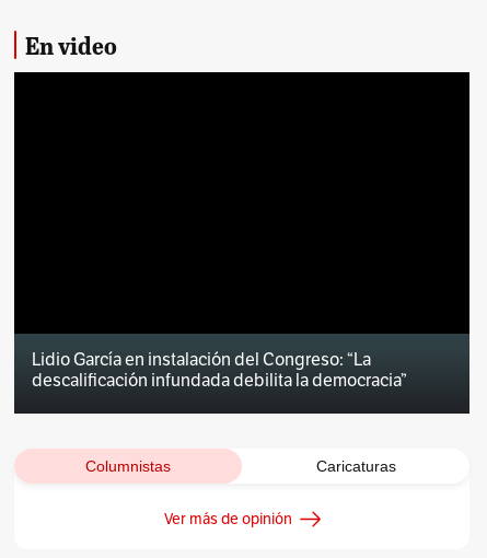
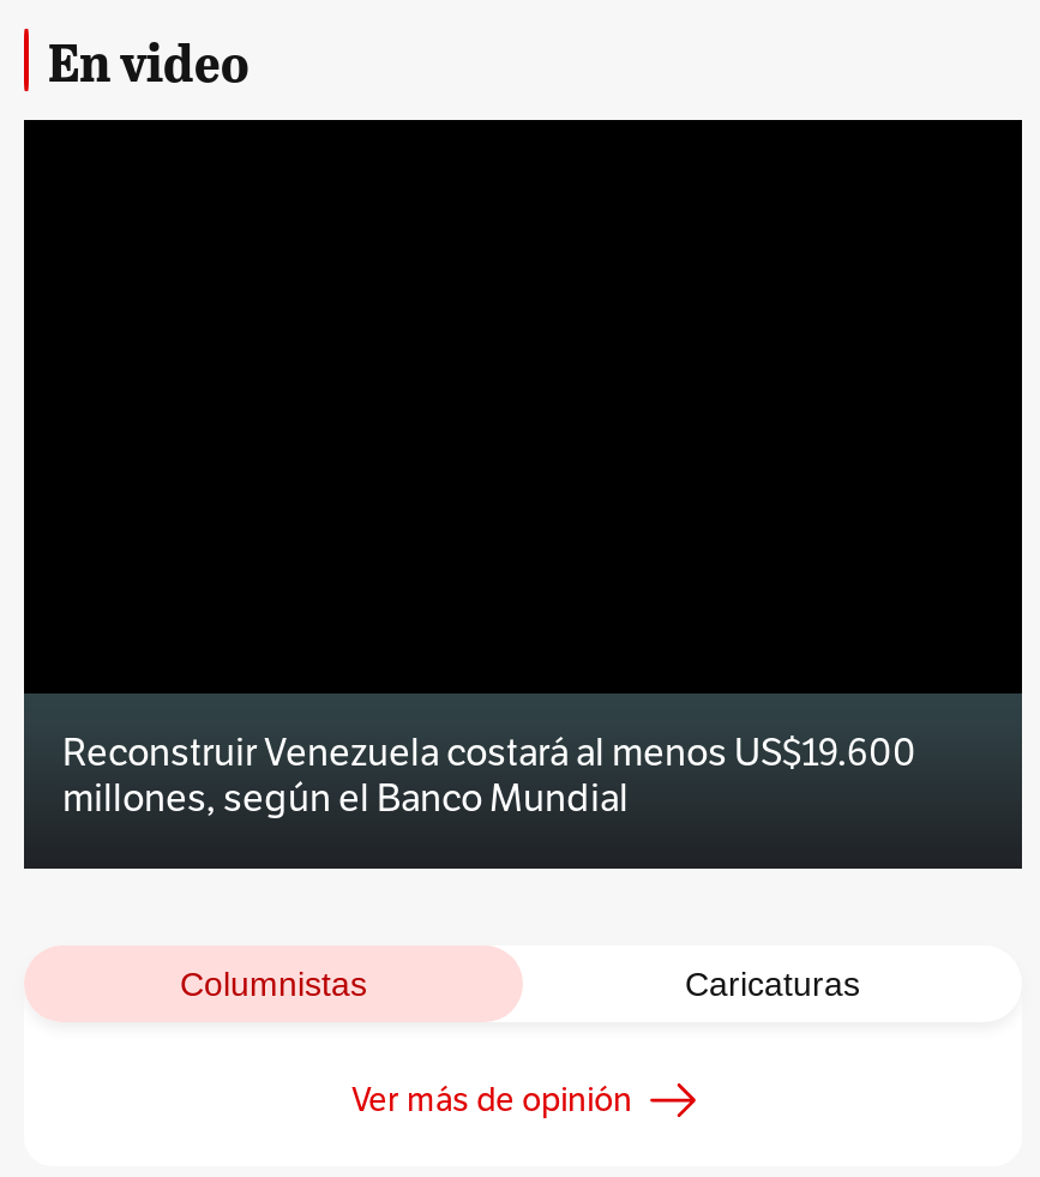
- Lidio García en instalación del Congreso: “La
- descalificación infundada debilita la democracia”
+ Reconstruir Venezuela costará al menos US$19.600
+ millones, según el Banco Mundial
